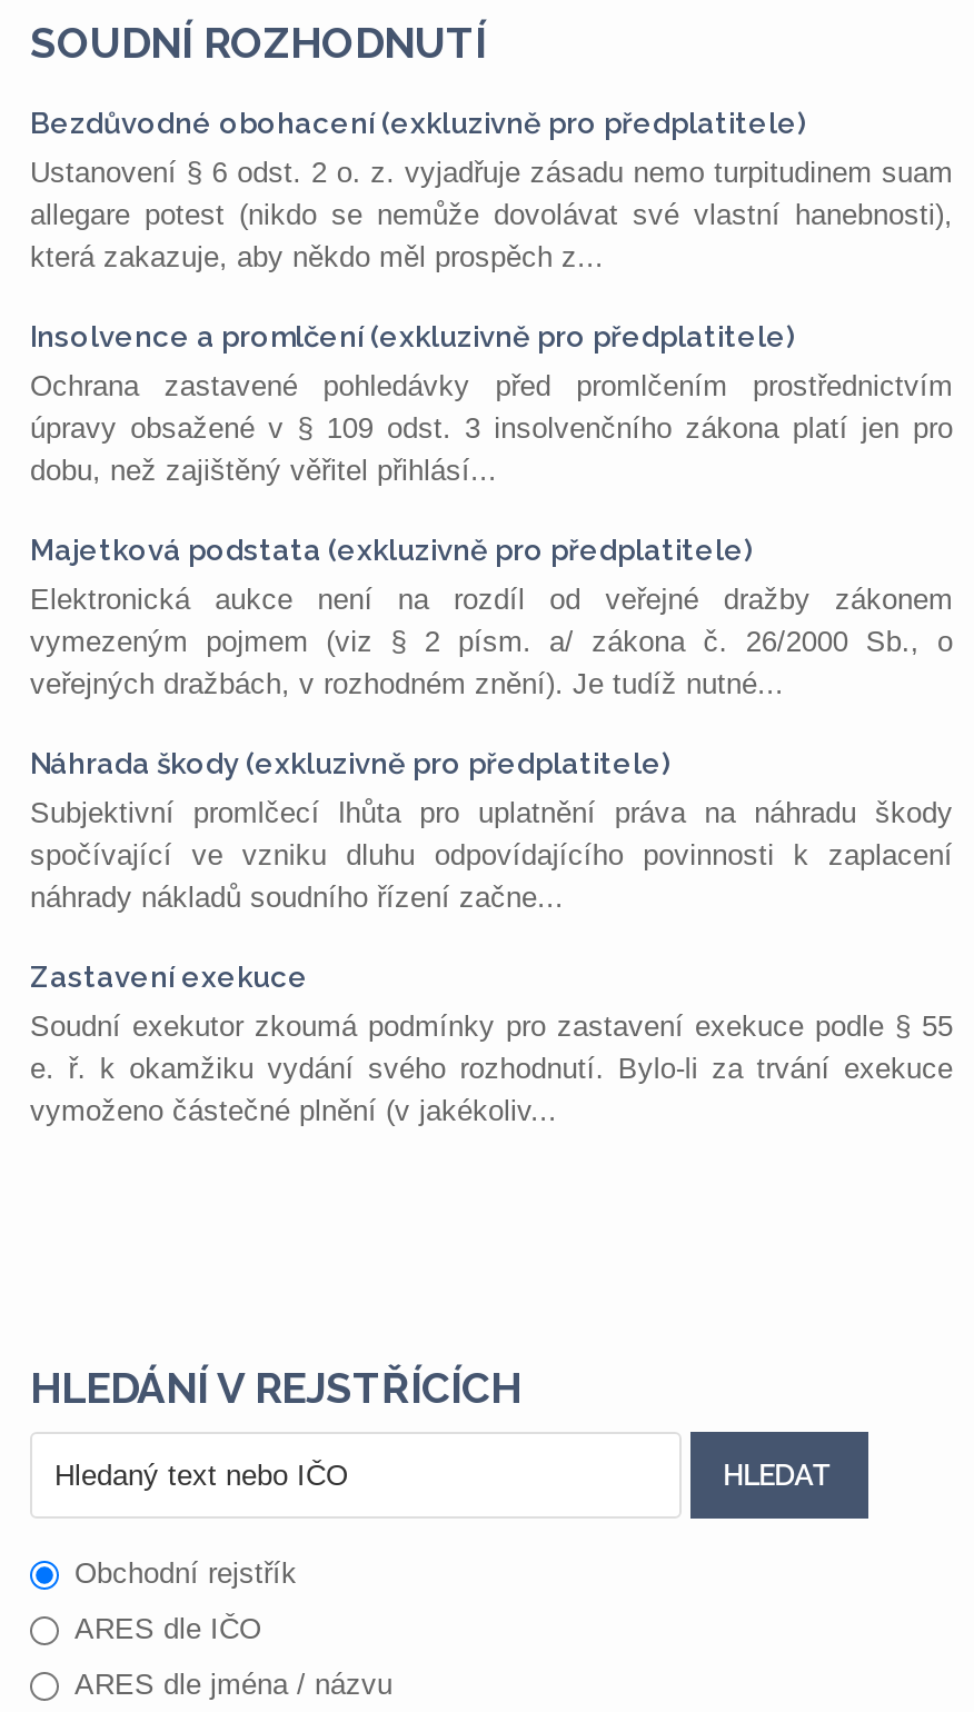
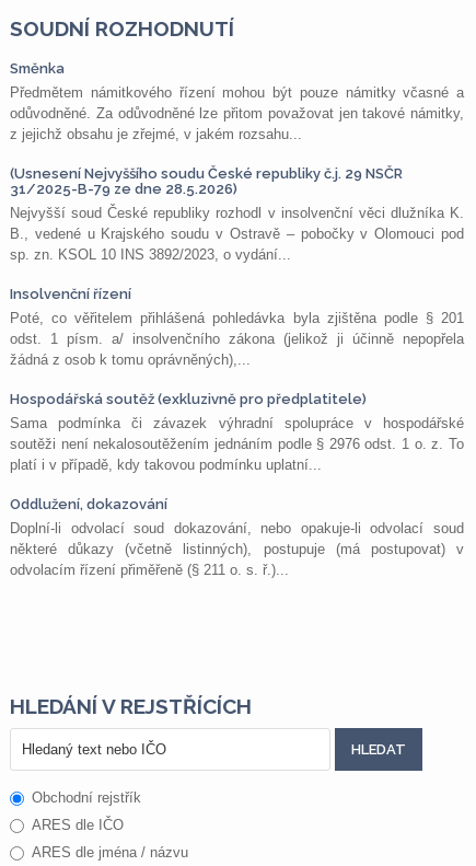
- Bezdůvodné obohacení (exkluzivně pro předplatitele)
+ Směnka

- Ustanovení § 6 odst. 2 o. z. vyjadřuje zásadu nemo turpitudinem suam
- allegare potest (nikdo se nemůže dovolávat své vlastní hanebnosti),
- která zakazuje, aby někdo měl prospěch z...
+ Předmětem námitkového řízení mohou být pouze námitky včasné a
+ odůvodněné. Za odůvodněné lze přitom považovat jen takové námitky,
+ z jejichž obsahu je zřejmé, v jakém rozsahu...

- Insolvence a promlčení (exkluzivně pro předplatitele)
+ (Usnesení Nejvyššího soudu České republiky č.j. 29 NSČR
+ 31/2025-B-79 ze dne 28.5.2026)

- Ochrana zastavené pohledávky před promlčením prostřednictvím
- úpravy obsažené v § 109 odst. 3 insolvenčního zákona platí jen pro
- dobu, než zajištěný věřitel přihlásí...
+ Nejvyšší soud České republiky rozhodl v insolvenční věci dlužníka K.
+ B., vedené u Krajského soudu v Ostravě – pobočky v Olomouci pod
+ sp. zn. KSOL 10 INS 3892/2023, o vydání...

- Majetková podstata (exkluzivně pro předplatitele)
+ Insolvenční řízení

- Elektronická aukce není na rozdíl od veřejné dražby zákonem
- vymezeným pojmem (viz § 2 písm. a/ zákona č. 26/2000 Sb., o
- veřejných dražbách, v rozhodném znění). Je tudíž nutné...
+ Poté, co věřitelem přihlášená pohledávka byla zjištěna podle § 201
+ odst. 1 písm. a/ insolvenčního zákona (jelikož ji účinně nepopřela
+ žádná z osob k tomu oprávněných),...

- Náhrada škody (exkluzivně pro předplatitele)
+ Hospodářská soutěž (exkluzivně pro předplatitele)

- Subjektivní promlčecí lhůta pro uplatnění práva na náhradu škody
- spočívající ve vzniku dluhu odpovídajícího povinnosti k zaplacení
- náhrady nákladů soudního řízení začne...
+ Sama podmínka či závazek výhradní spolupráce v hospodářské
+ soutěži není nekalosoutěžením jednáním podle § 2976 odst. 1 o. z. To
+ platí i v případě, kdy takovou podmínku uplatní...

- Zastavení exekuce
+ Oddlužení, dokazování

- Soudní exekutor zkoumá podmínky pro zastavení exekuce podle § 55
- e. ř. k okamžiku vydání svého rozhodnutí. Bylo-li za trvání exekuce
- vymoženo částečné plnění (v jakékoliv...
+ Doplní-li odvolací soud dokazování, nebo opakuje-li odvolací soud
+ některé důkazy (včetně listinných), postupuje (má postupovat) v
+ odvolacím řízení přiměřeně (§ 211 o. s. ř.)...
